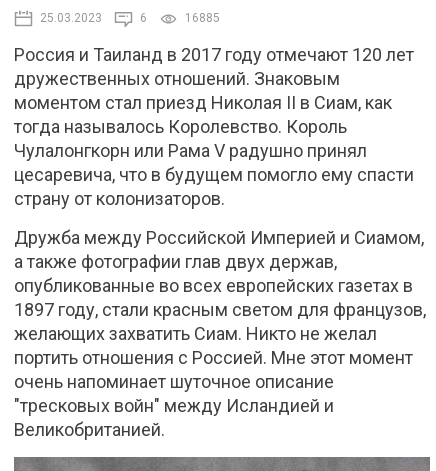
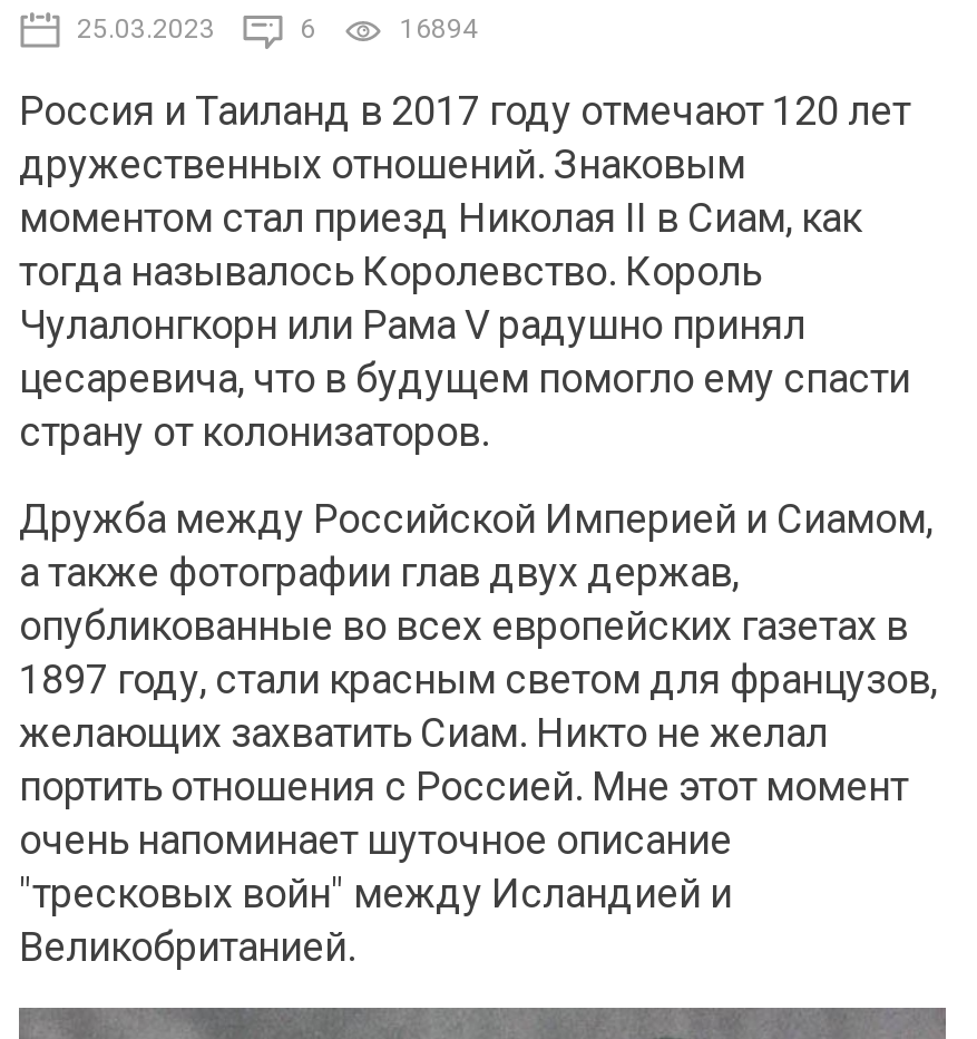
- 16885
+ 16894
